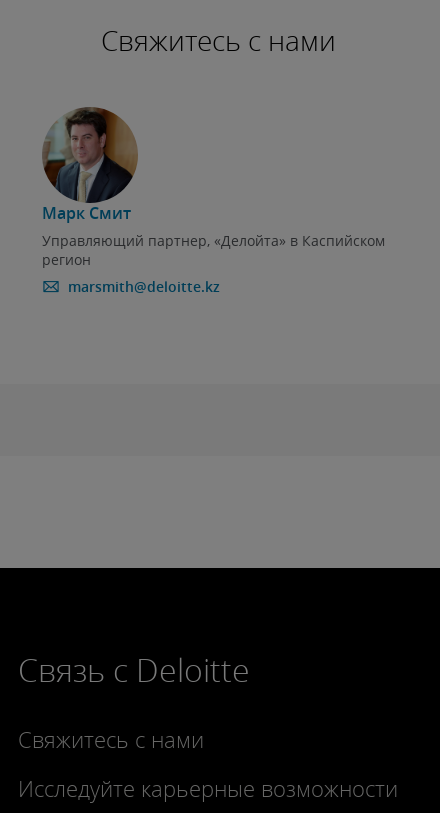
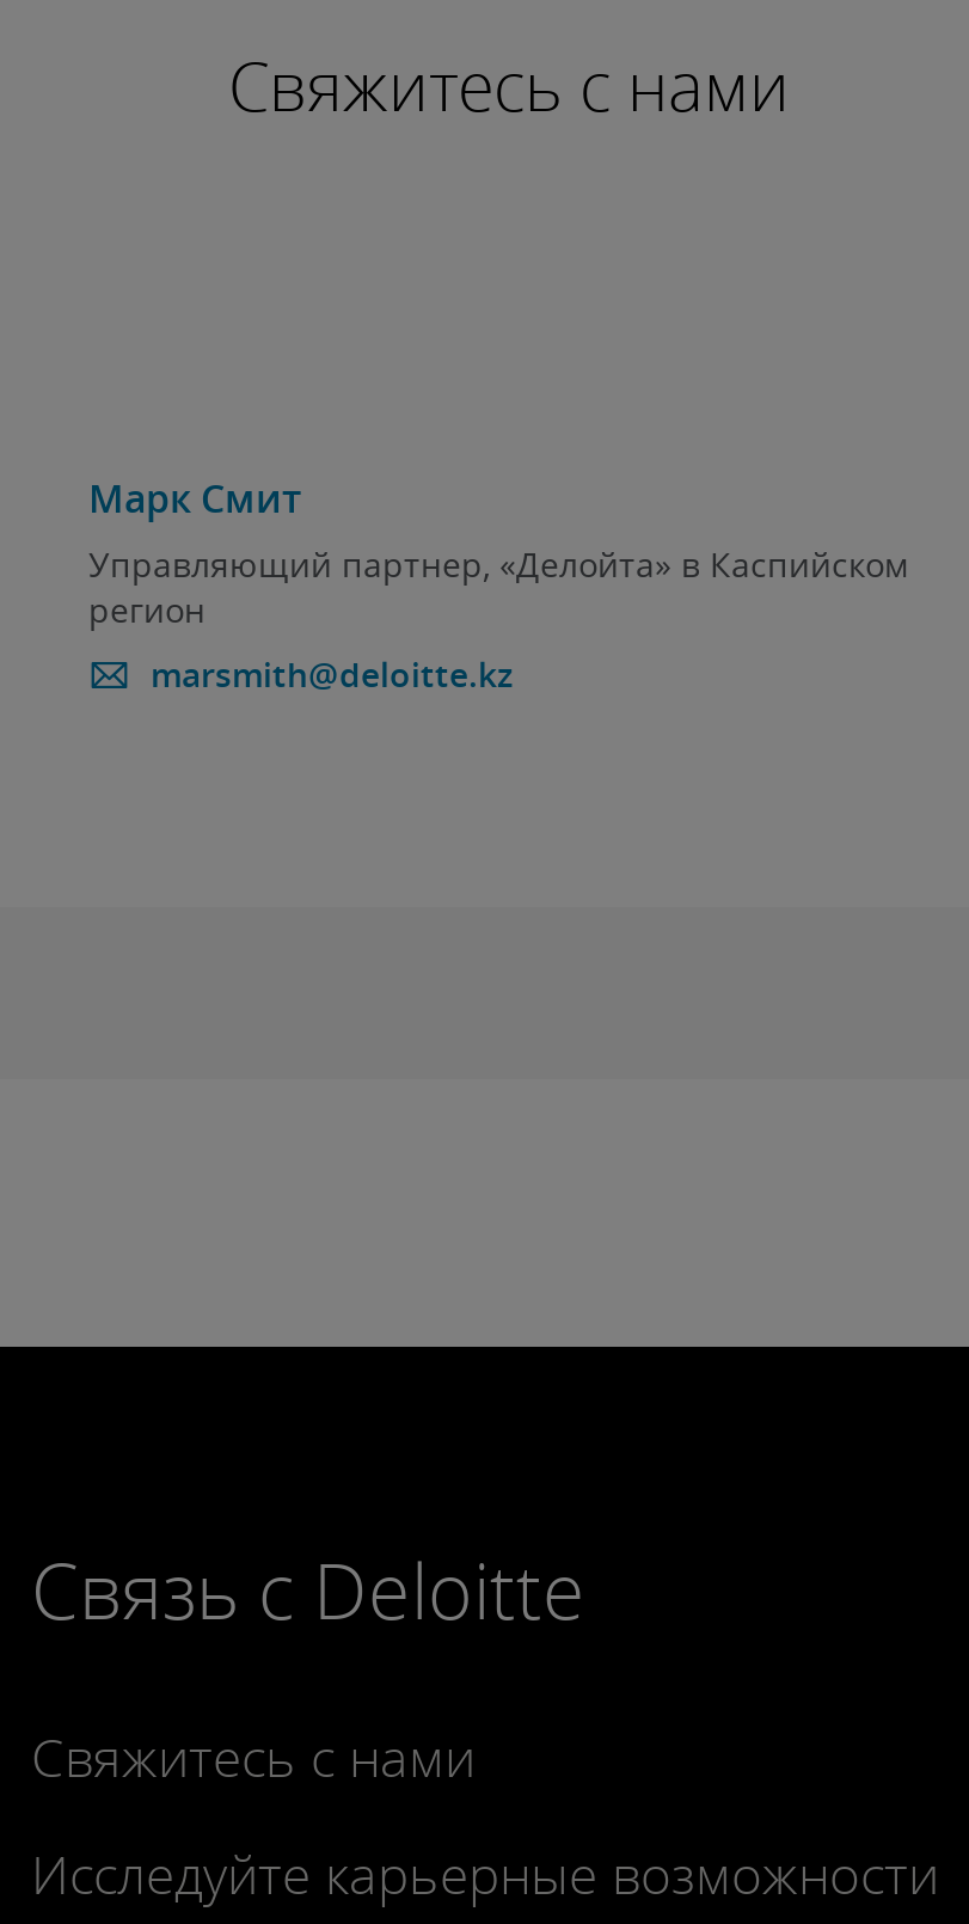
- [image]
